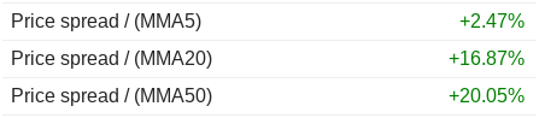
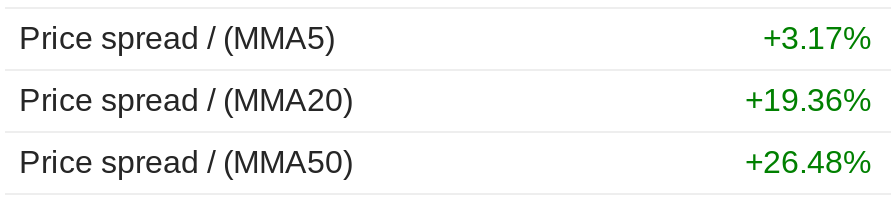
- +2.47%
+ +3.17%

- +16.87%
+ +19.36%

- +20.05%
+ +26.48%
